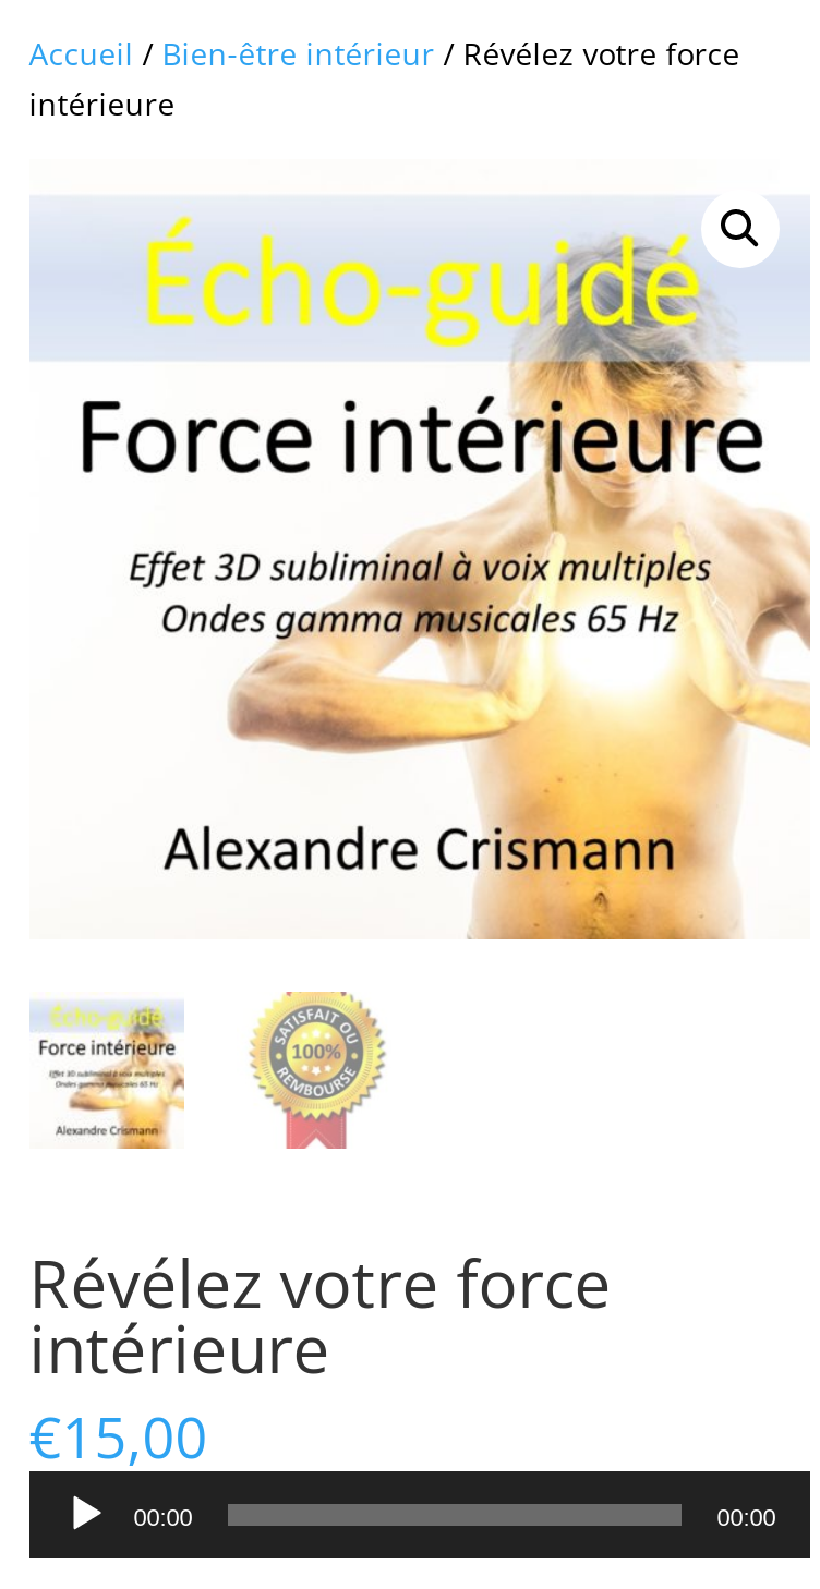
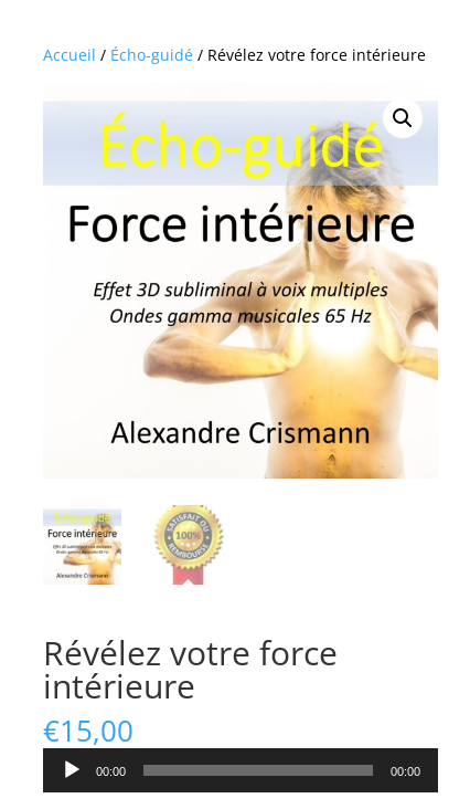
- Accueil / Bien-être intérieur / Révélez votre force
- intérieure
+ Accueil / Écho-guidé / Révélez votre force intérieure
